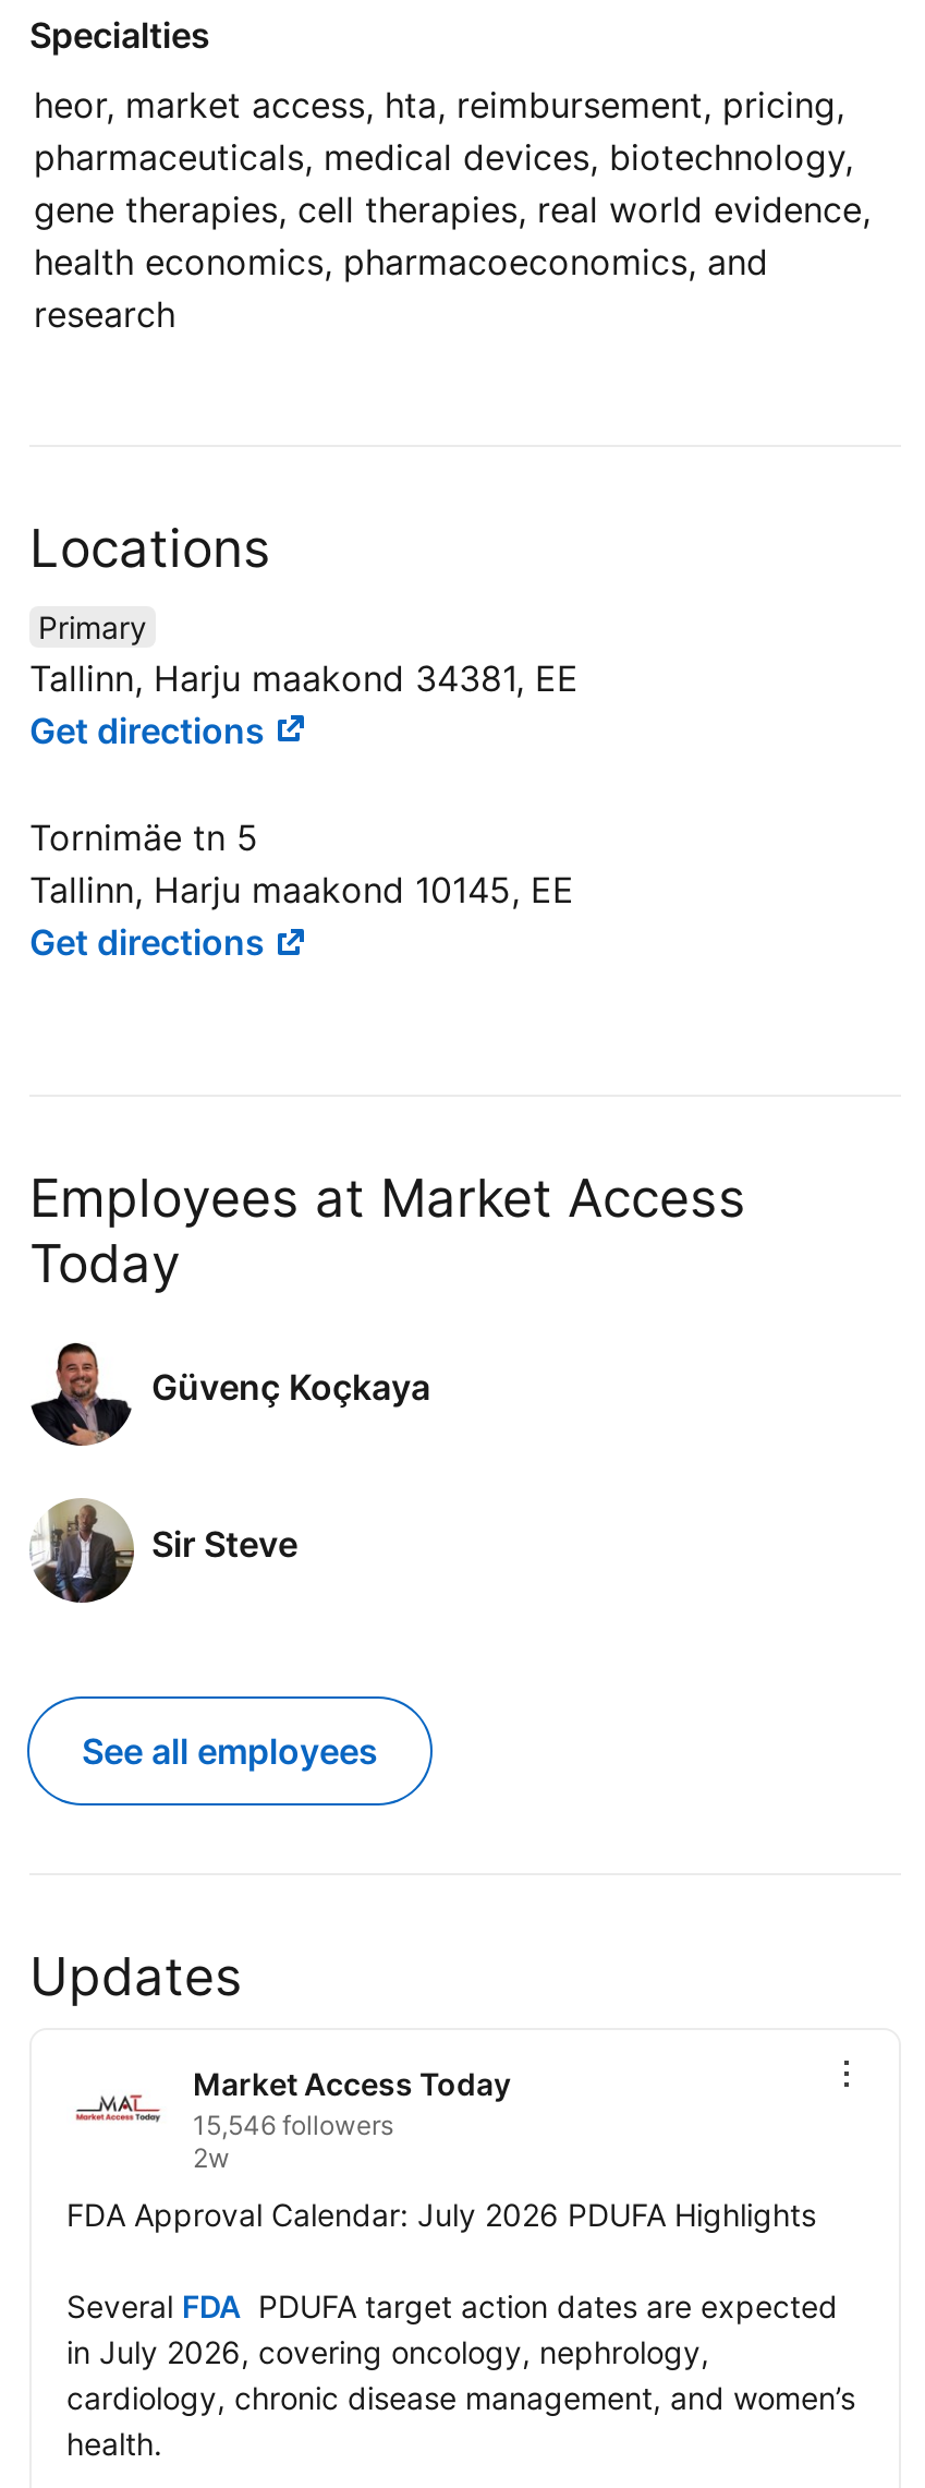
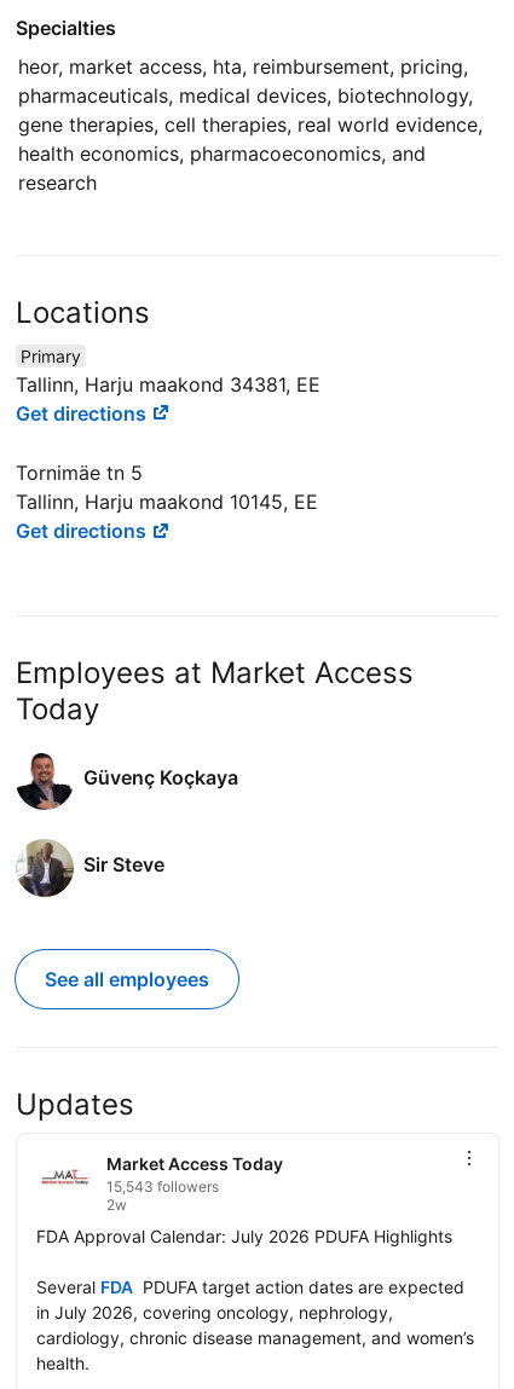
- 15,546 followers
+ 15,543 followers
